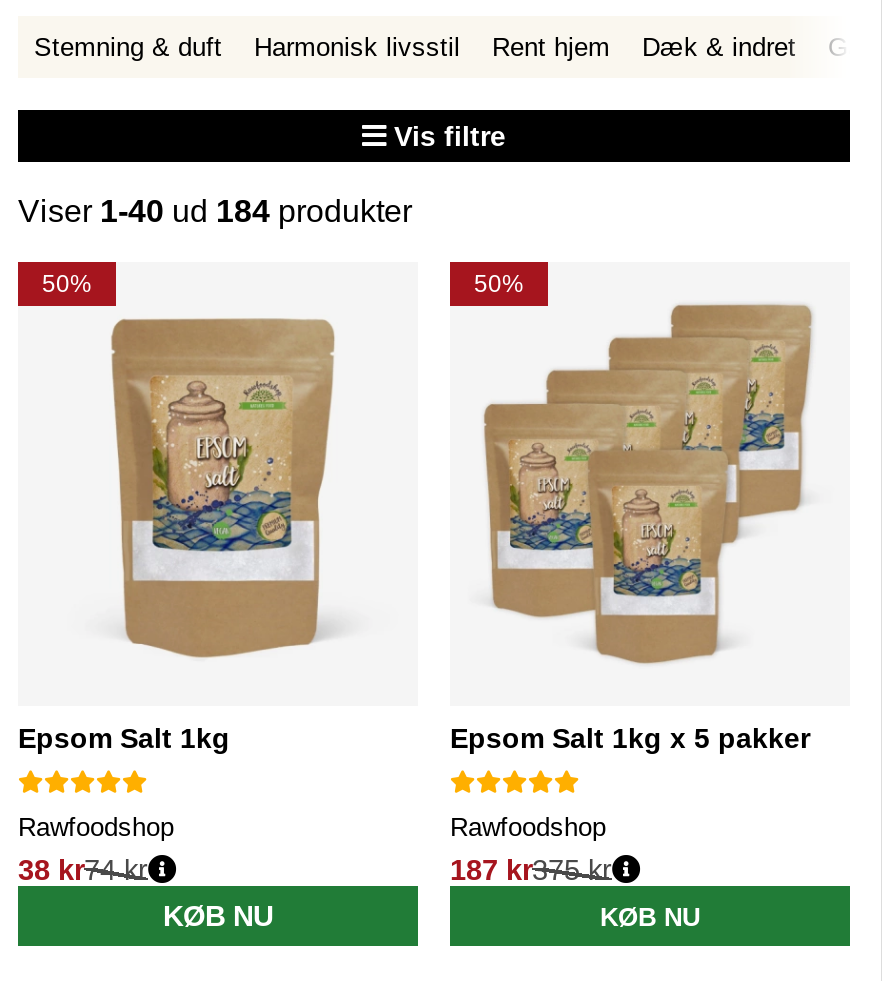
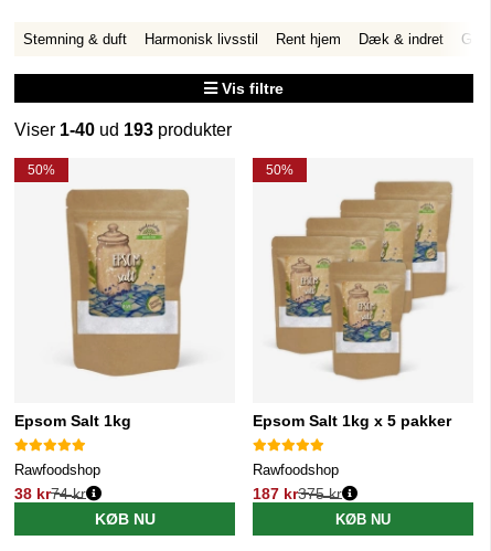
- Viser 1-40 ud 184 produkter
+ Viser 1-40 ud 193 produkter
